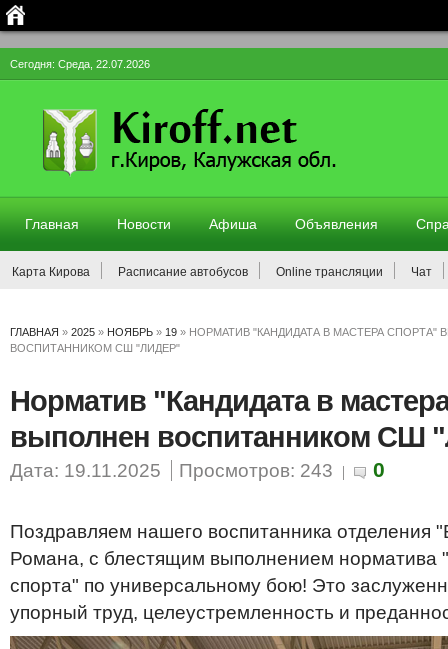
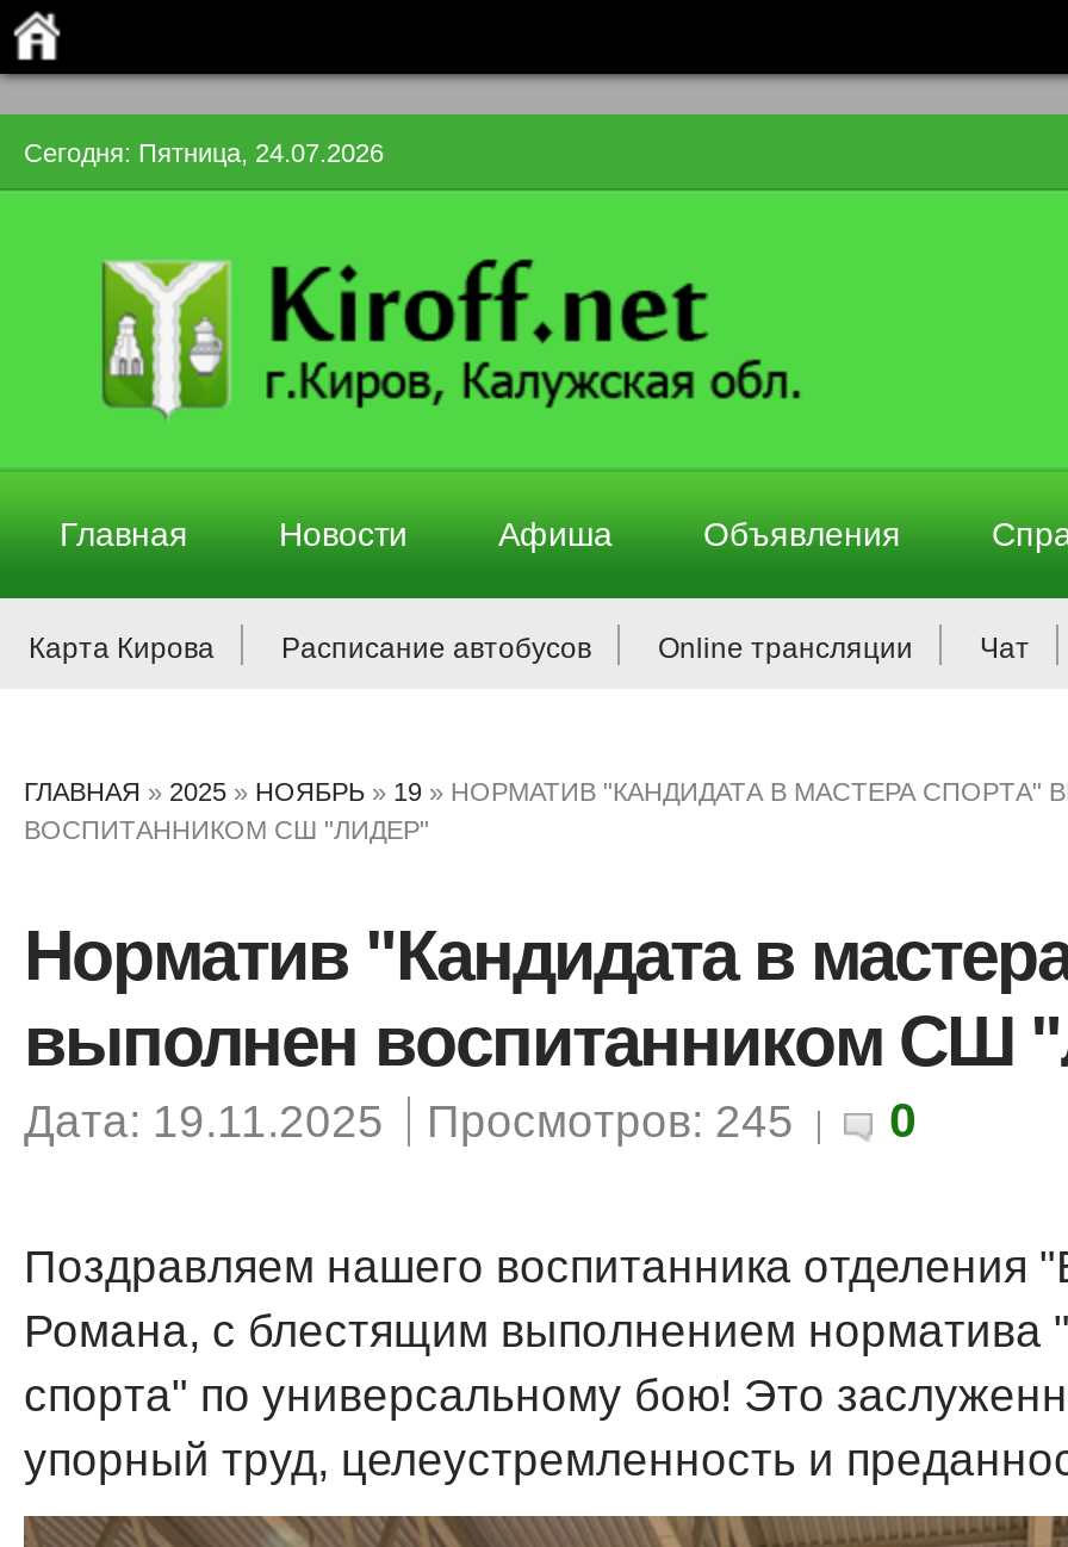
- Сегодня: Среда, 22.07.2026
+ Сегодня: Пятница, 24.07.2026

- Дата: 19.11.2025 Просмотров: 243 0
+ Дата: 19.11.2025 Просмотров: 245 0
